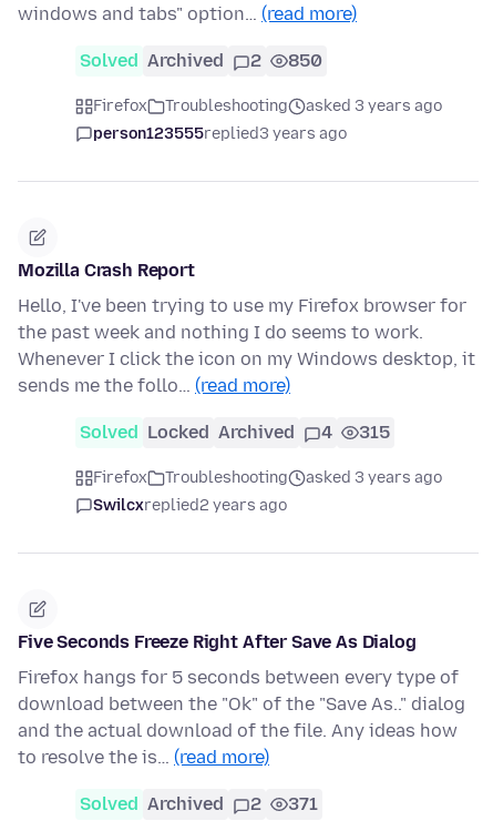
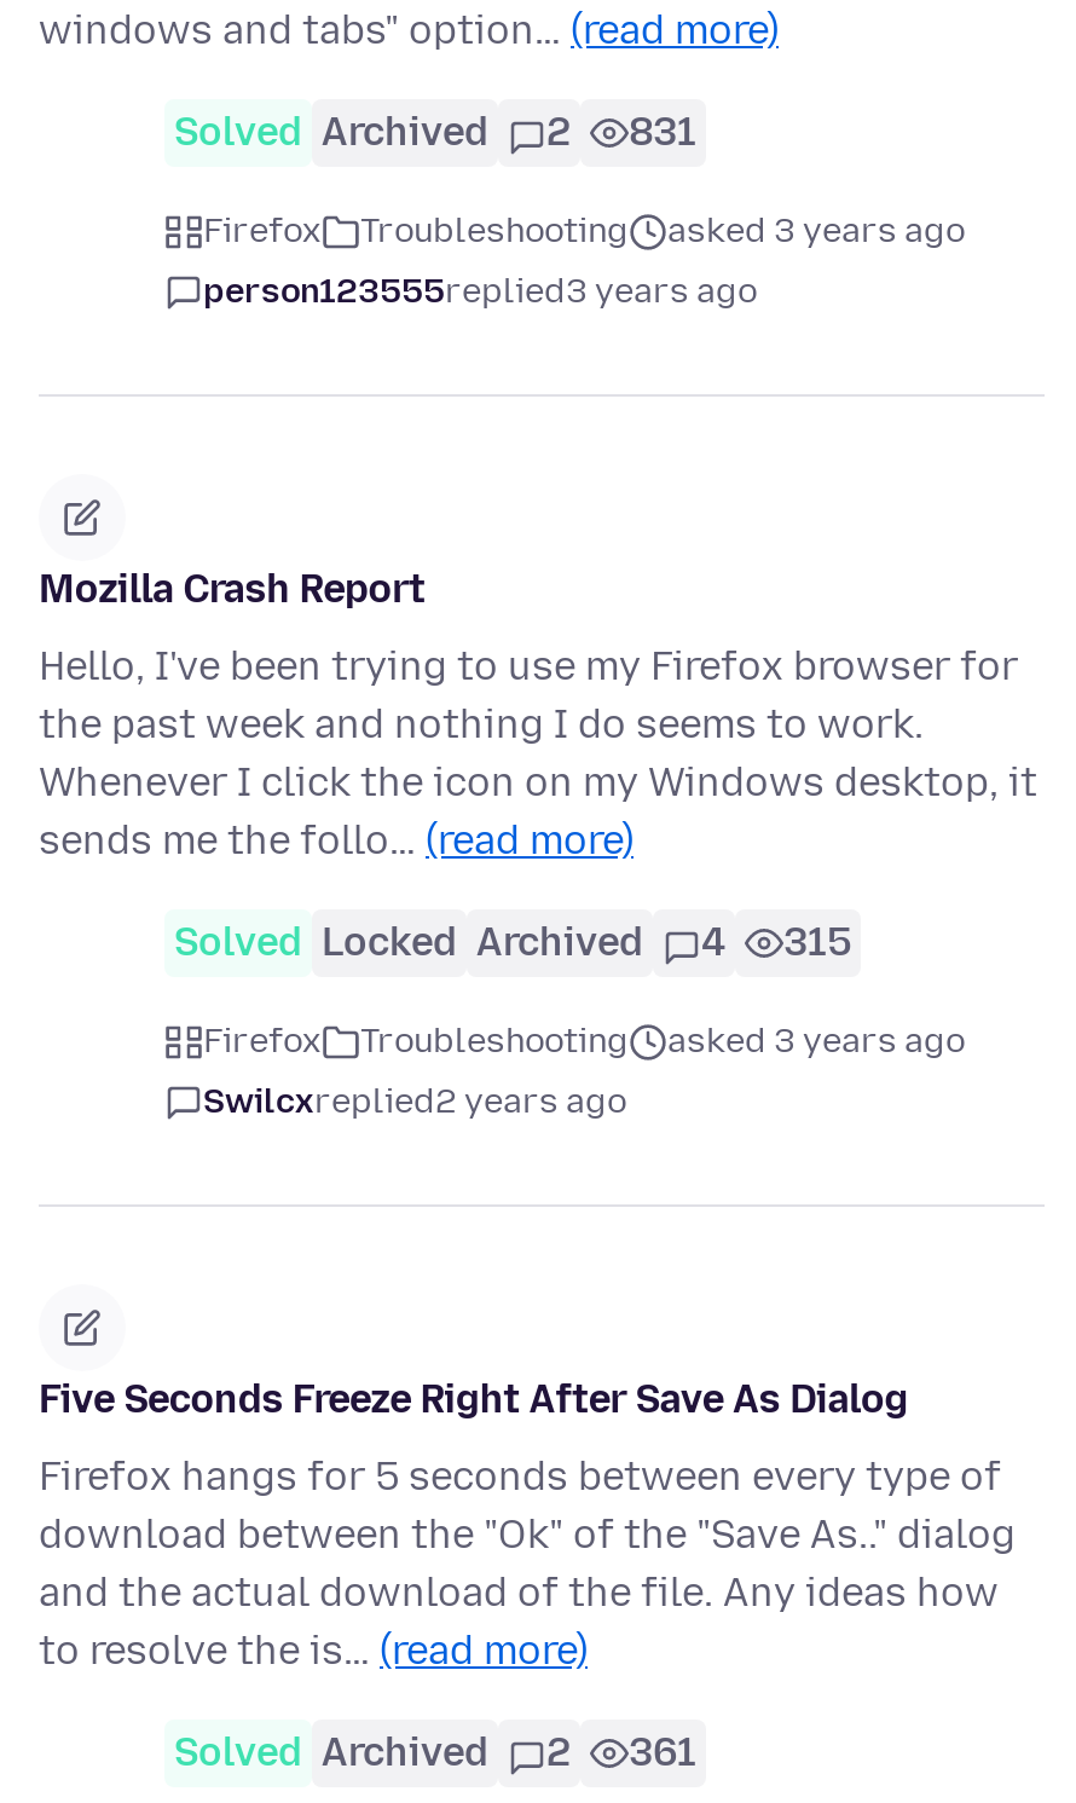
- Solved Archived 2 850
+ Solved Archived 2 831

- Solved Archived 2 371
+ Solved Archived 2 361
